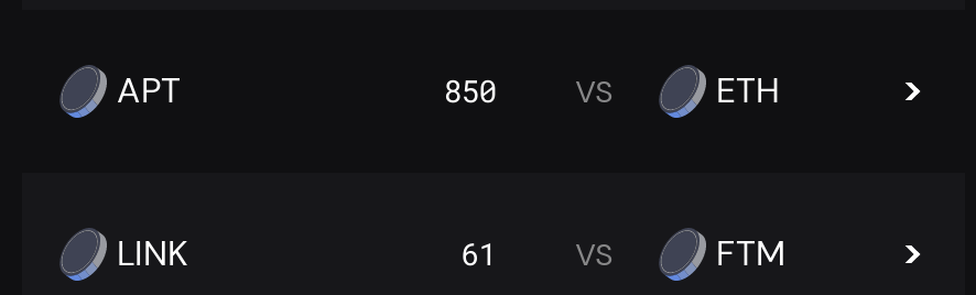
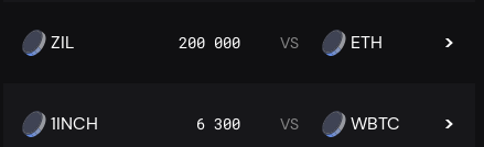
- APT
- 850
+ ZIL
+ 200 000

- LINK
- 61
+ 1INCH
+ 6 300

- FTM
+ WBTC
